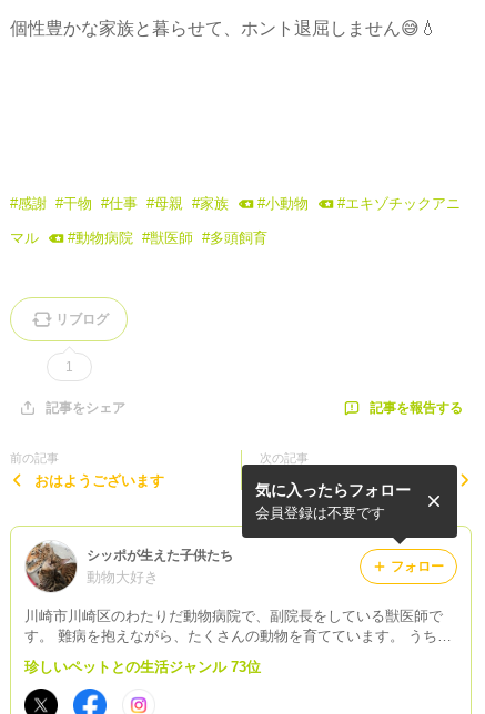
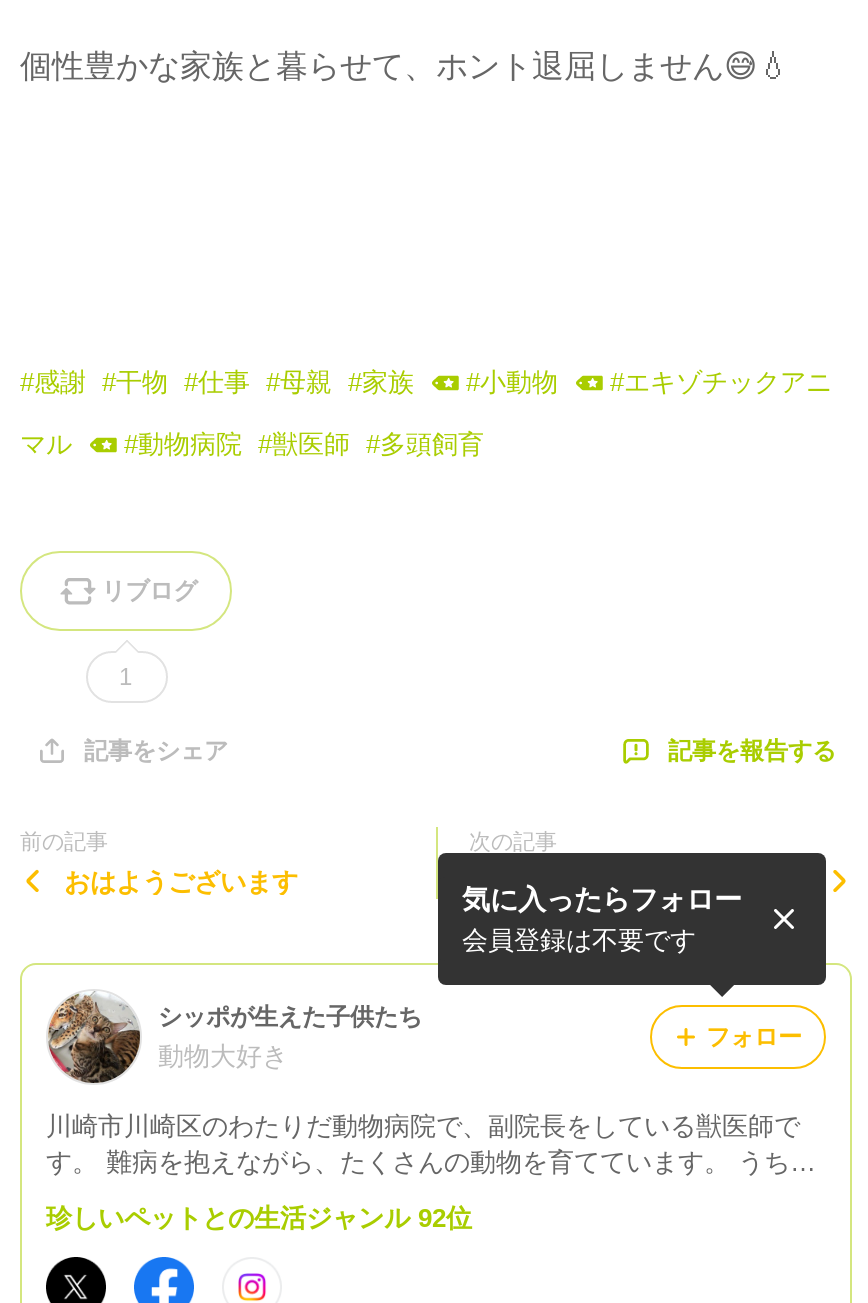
- 珍しいペットとの生活ジャンル 73位
+ 珍しいペットとの生活ジャンル 92位
